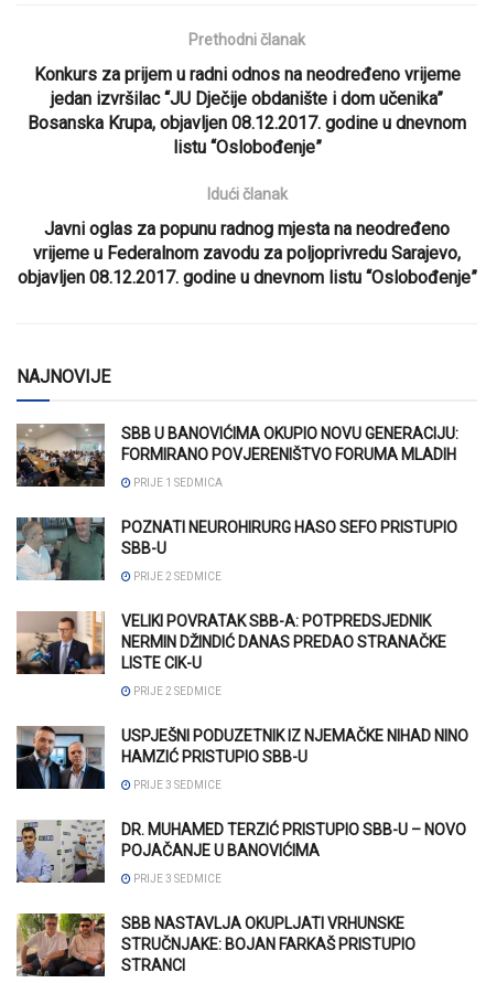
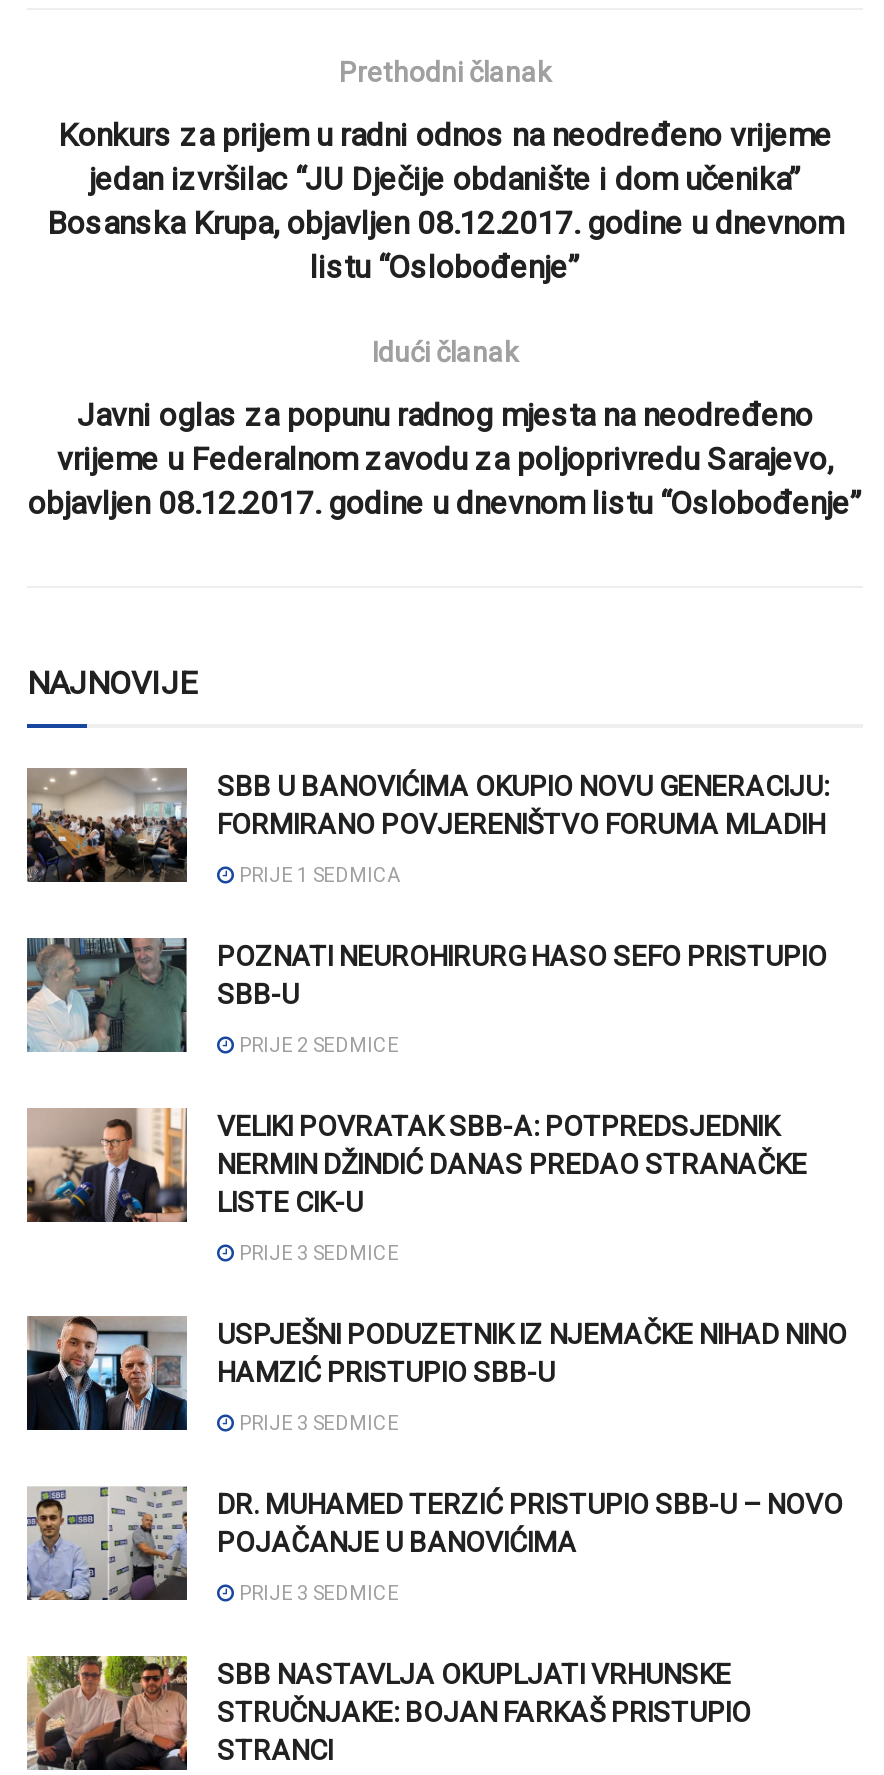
- PRIJE 2 SEDMICE
+ PRIJE 3 SEDMICE
